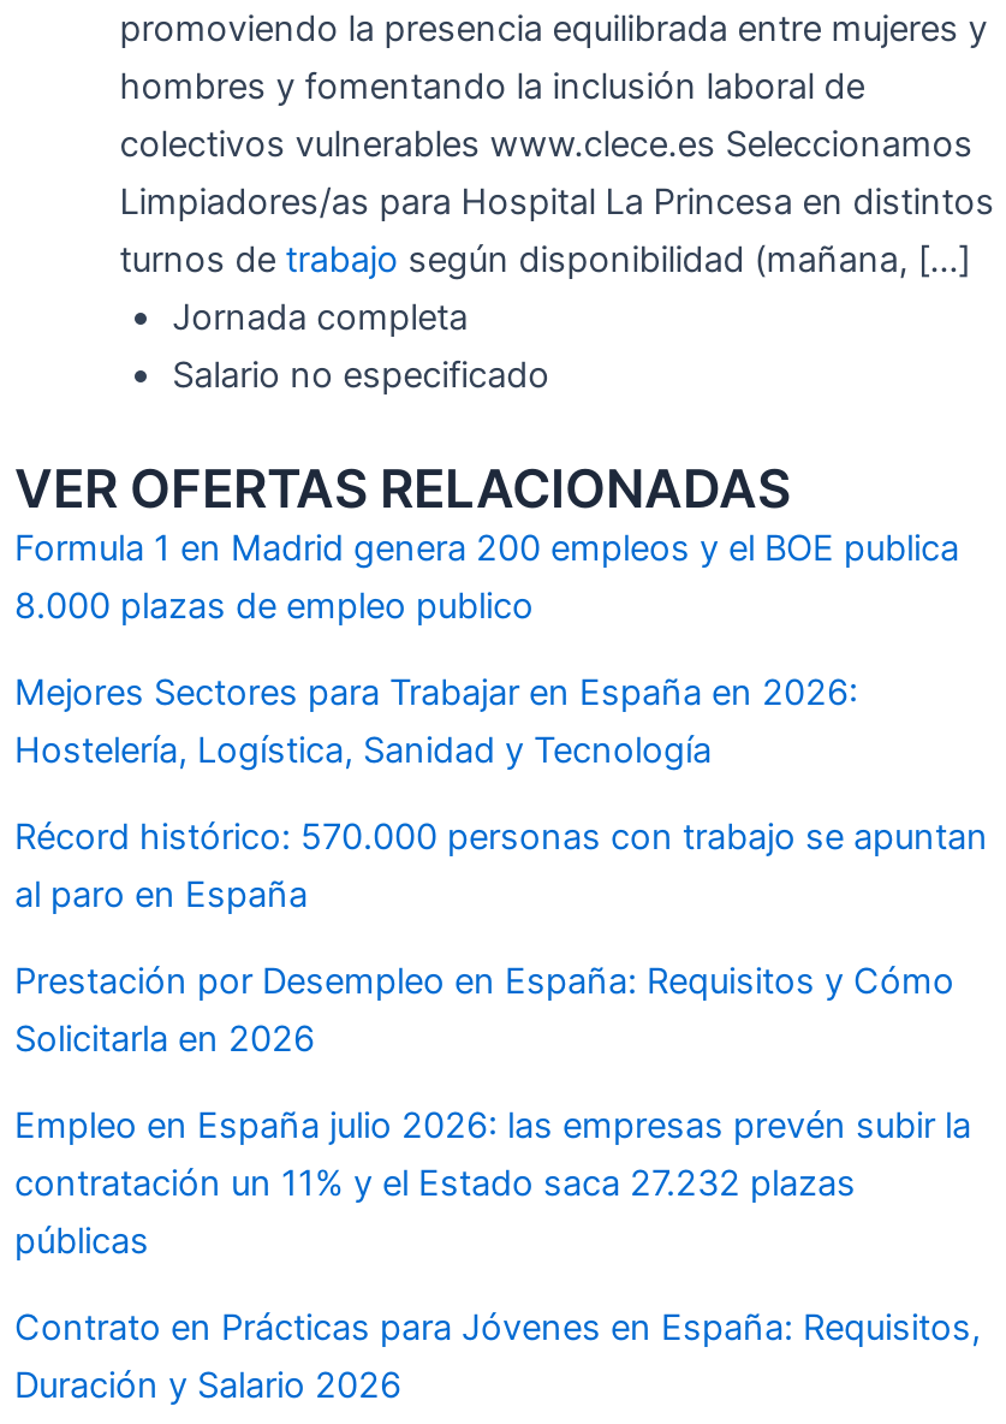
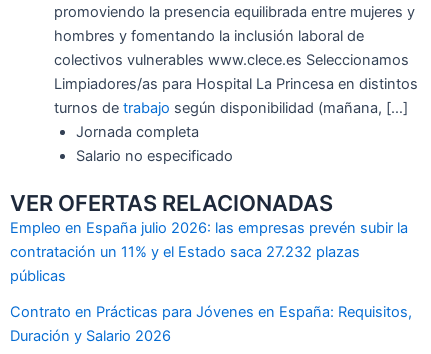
- Formula 1 en Madrid genera 200 empleos y el BOE publica
- 8.000 plazas de empleo publico
- Mejores Sectores para Trabajar en España en 2026:
- Hostelería, Logística, Sanidad y Tecnología
- Récord histórico: 570.000 personas con trabajo se apuntan
- al paro en España
- Prestación por Desempleo en España: Requisitos y Cómo
- Solicitarla en 2026
